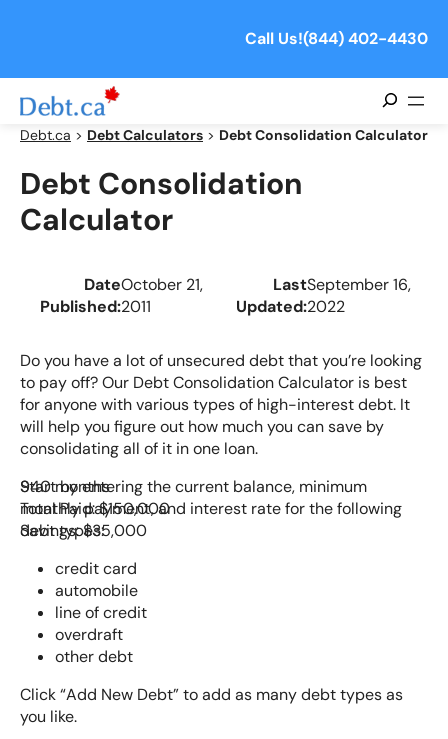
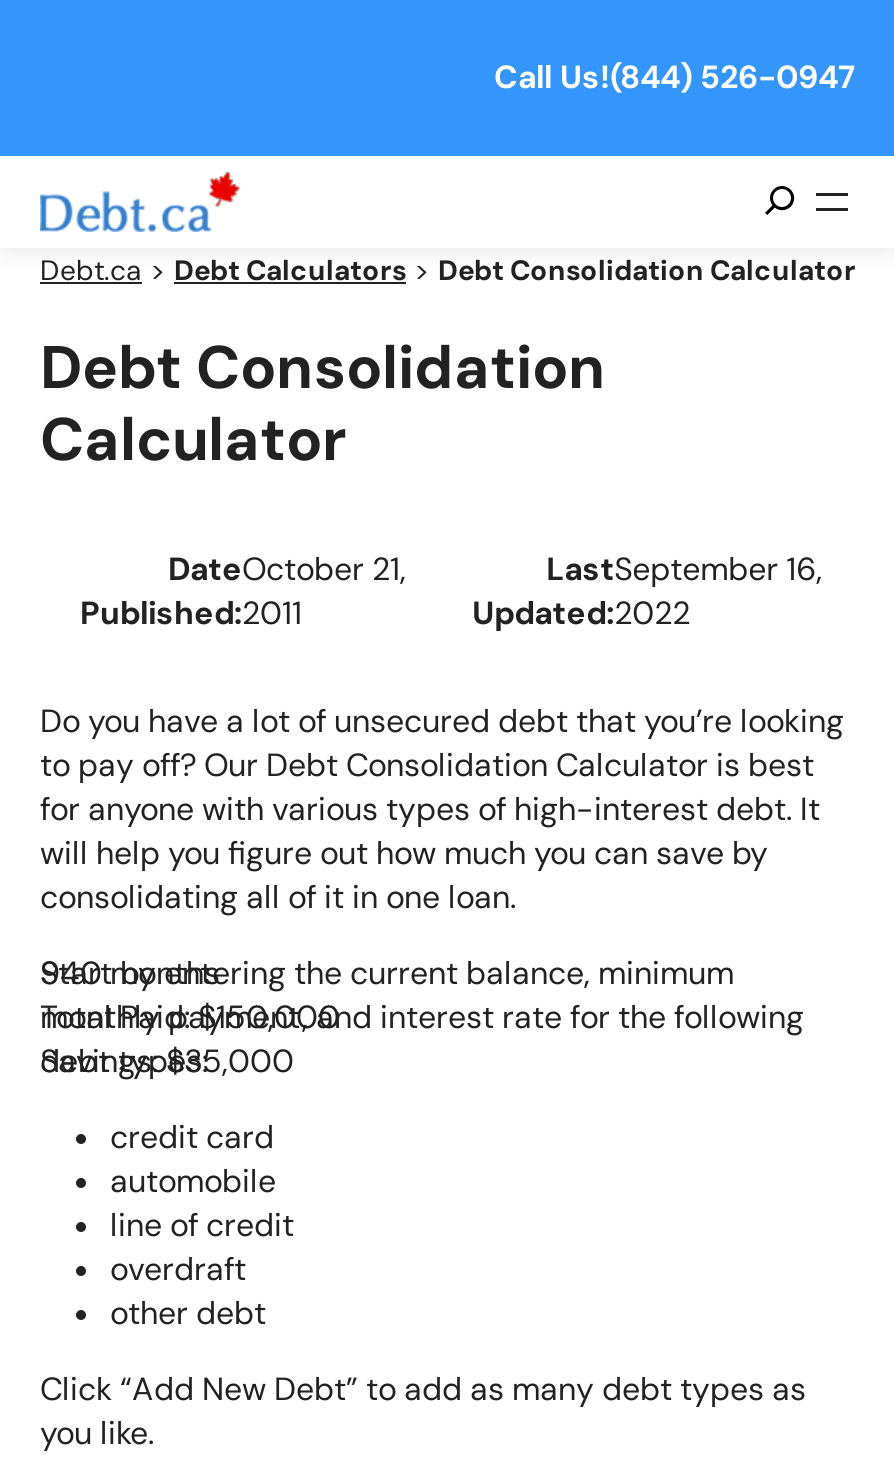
- Call Us!(844) 402-4430
+ Call Us!(844) 526-0947
